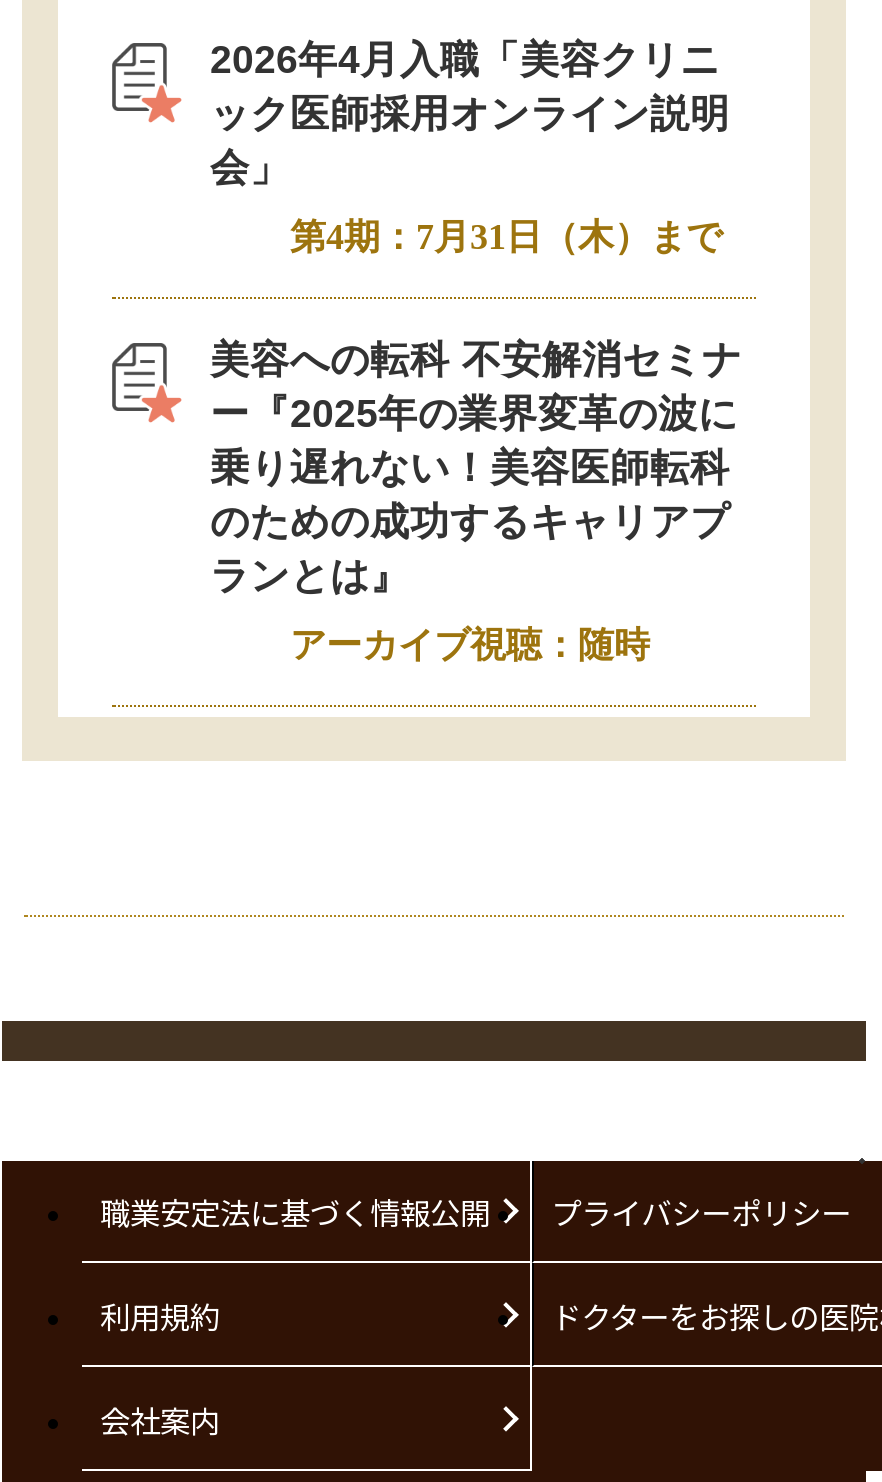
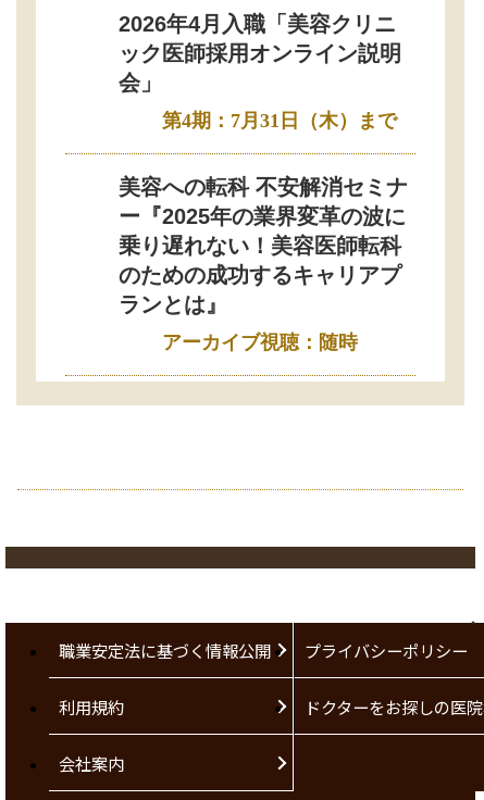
- [image]

- [image]
